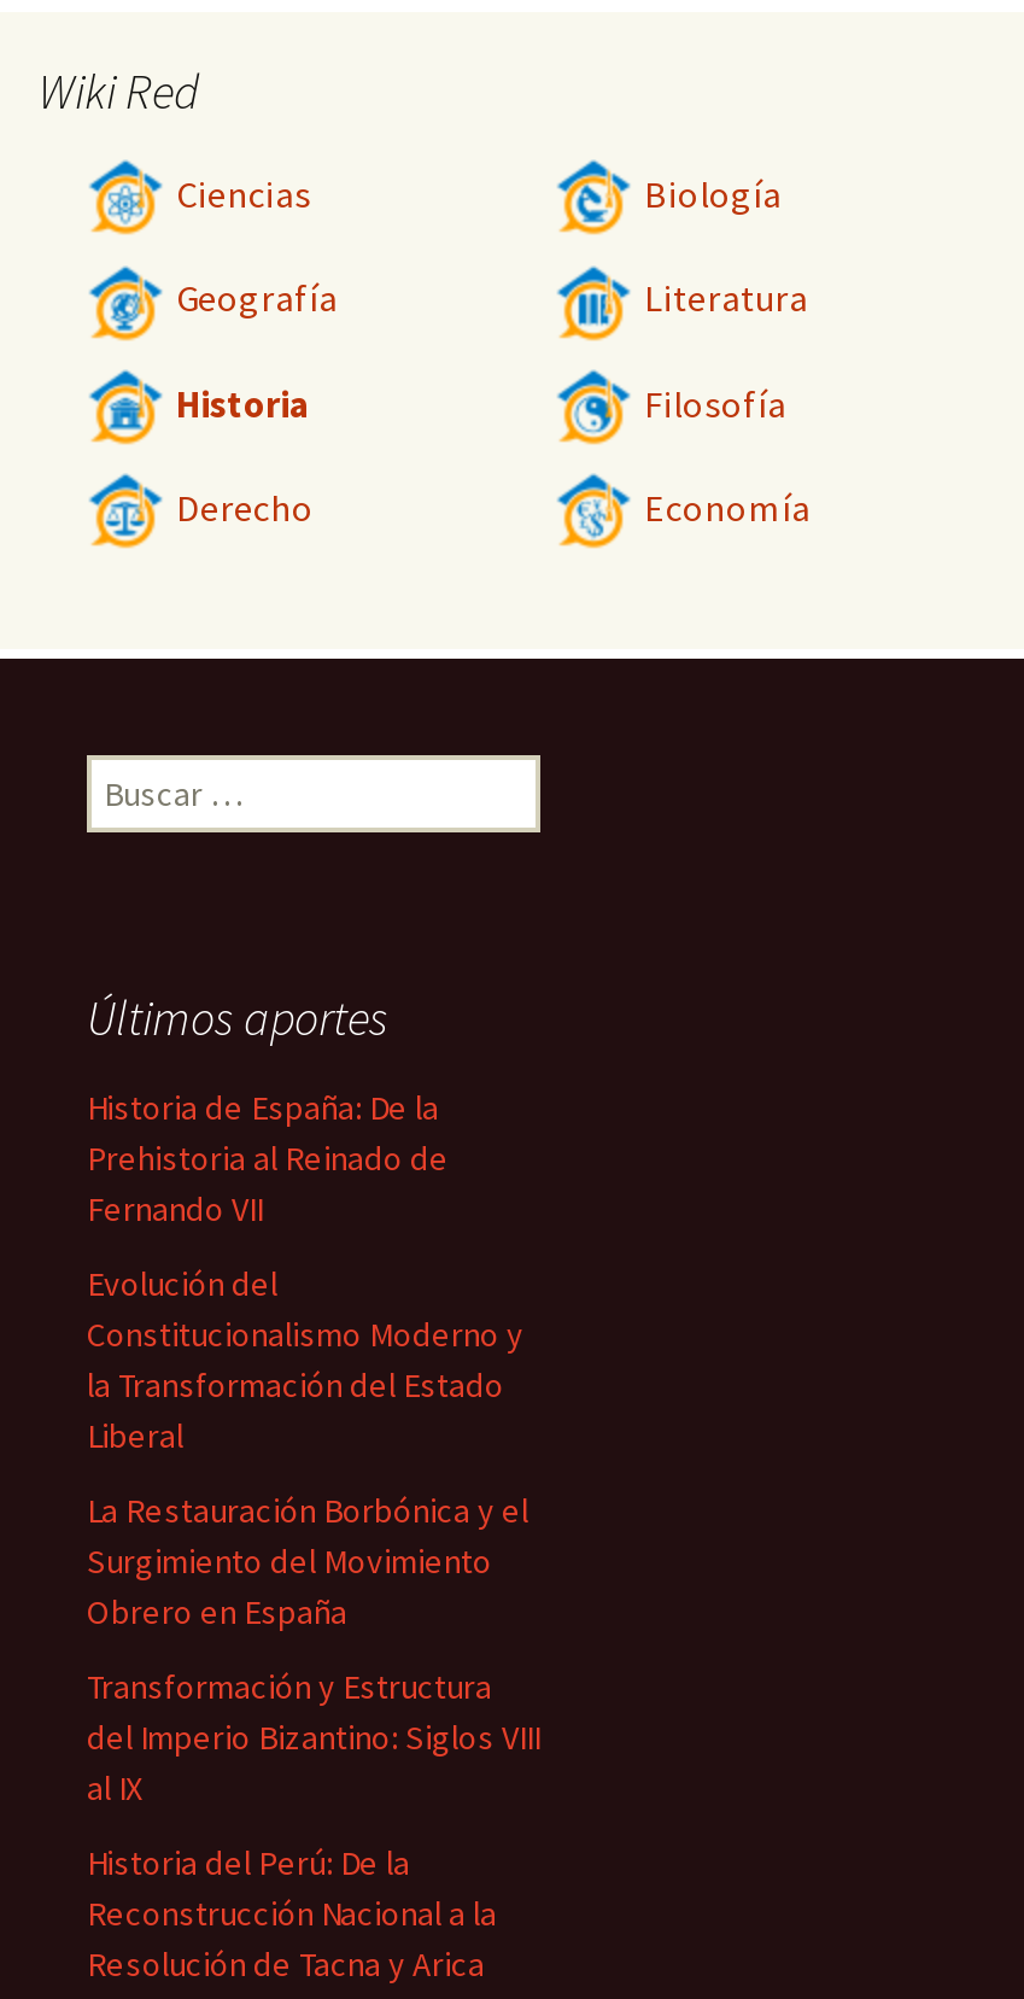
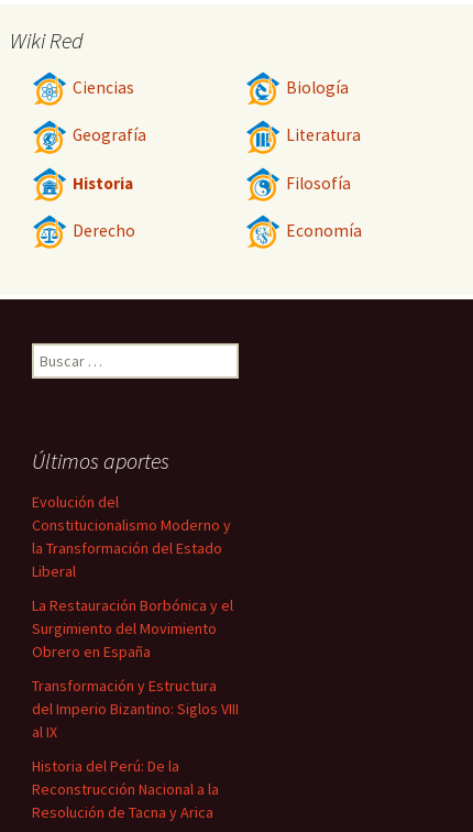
- Historia de España: De la
- Prehistoria al Reinado de
- Fernando VII
